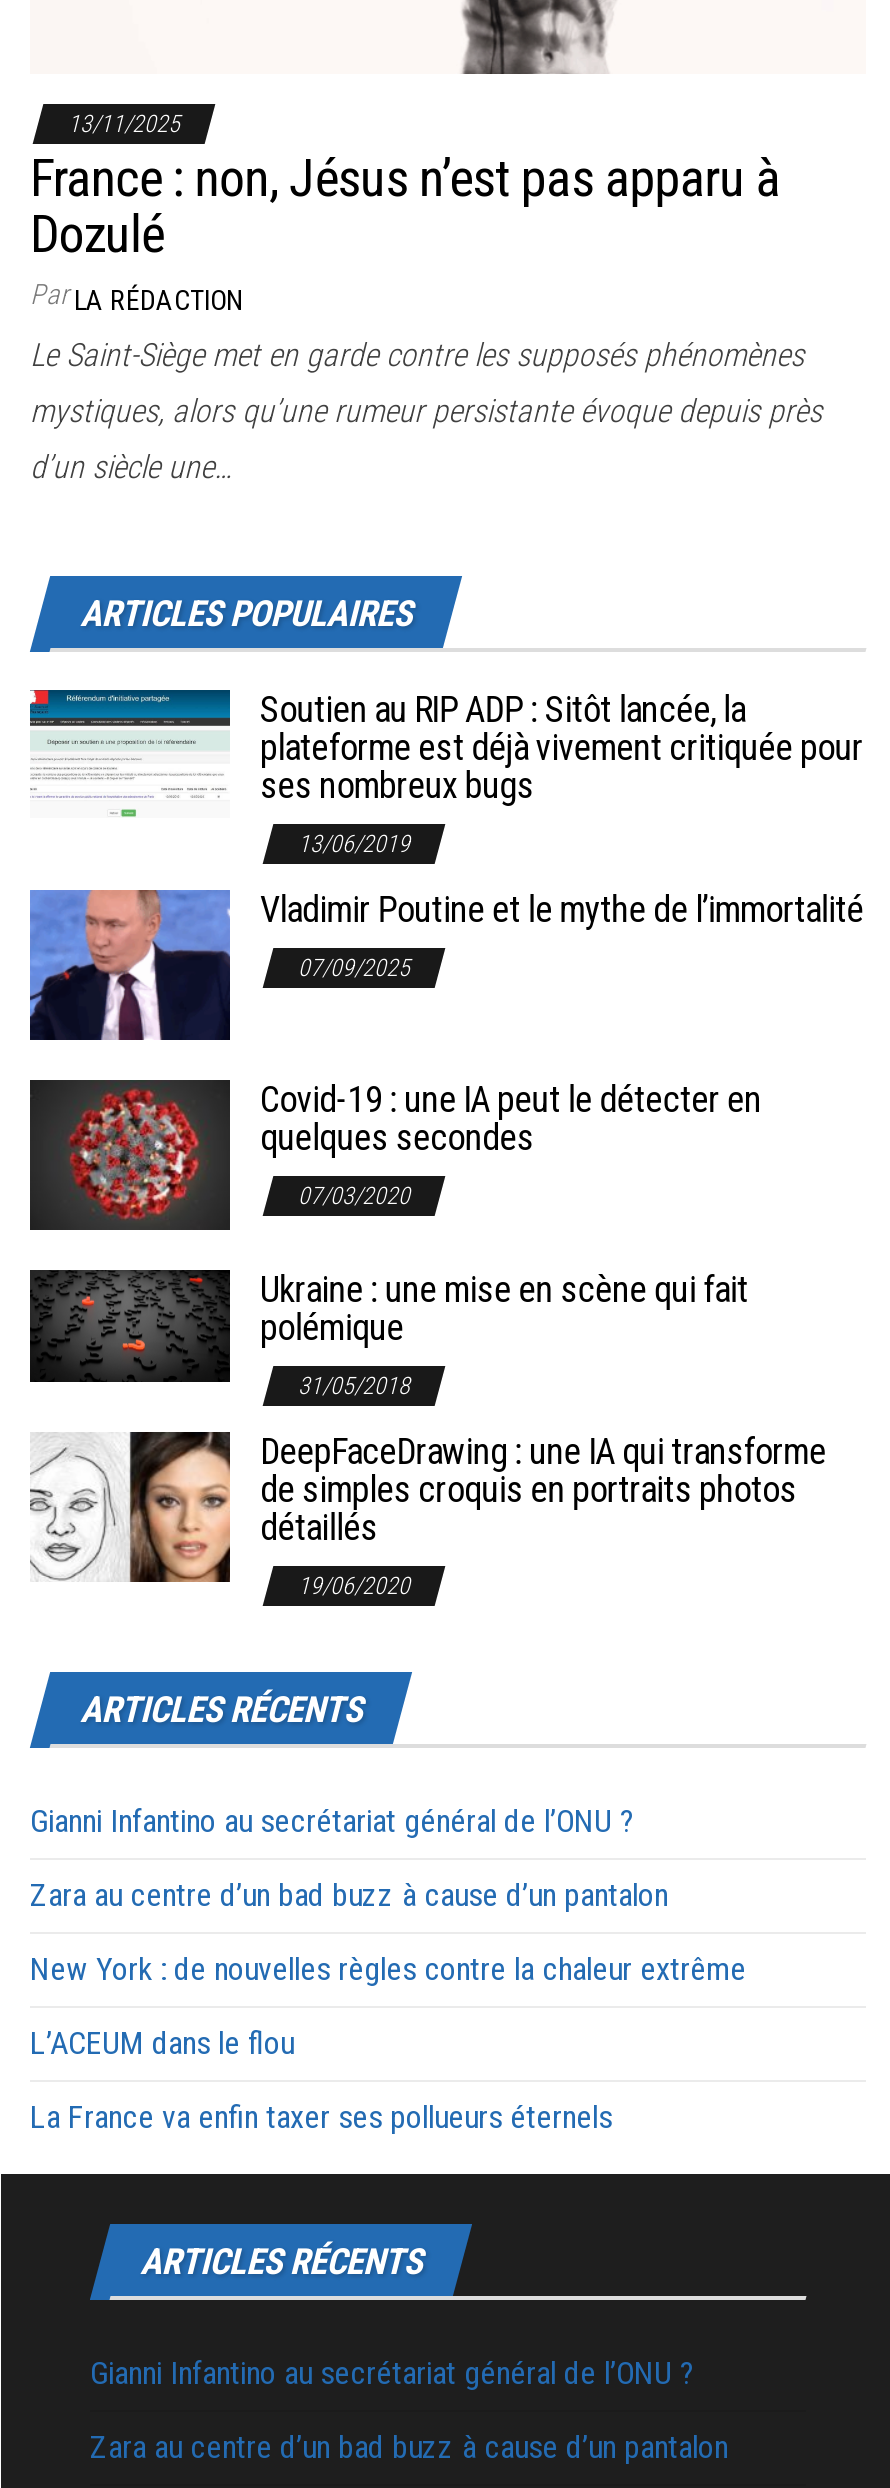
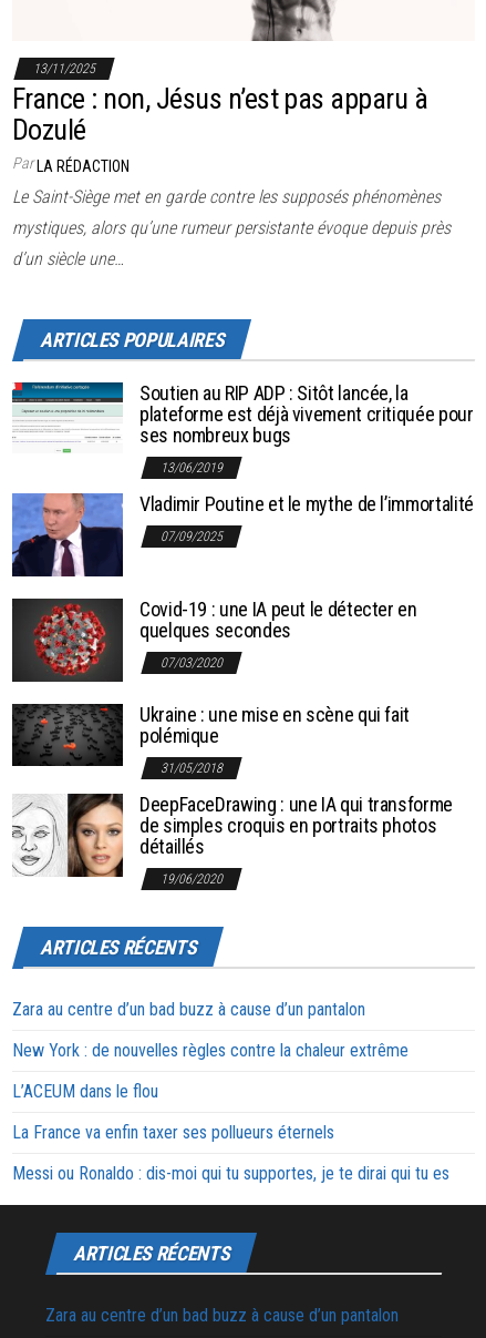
- Gianni Infantino au secrétariat général de l’ONU ?

+ Messi ou Ronaldo : dis-moi qui tu supportes, je te dirai qui tu es

- Gianni Infantino au secrétariat général de l’ONU ?
